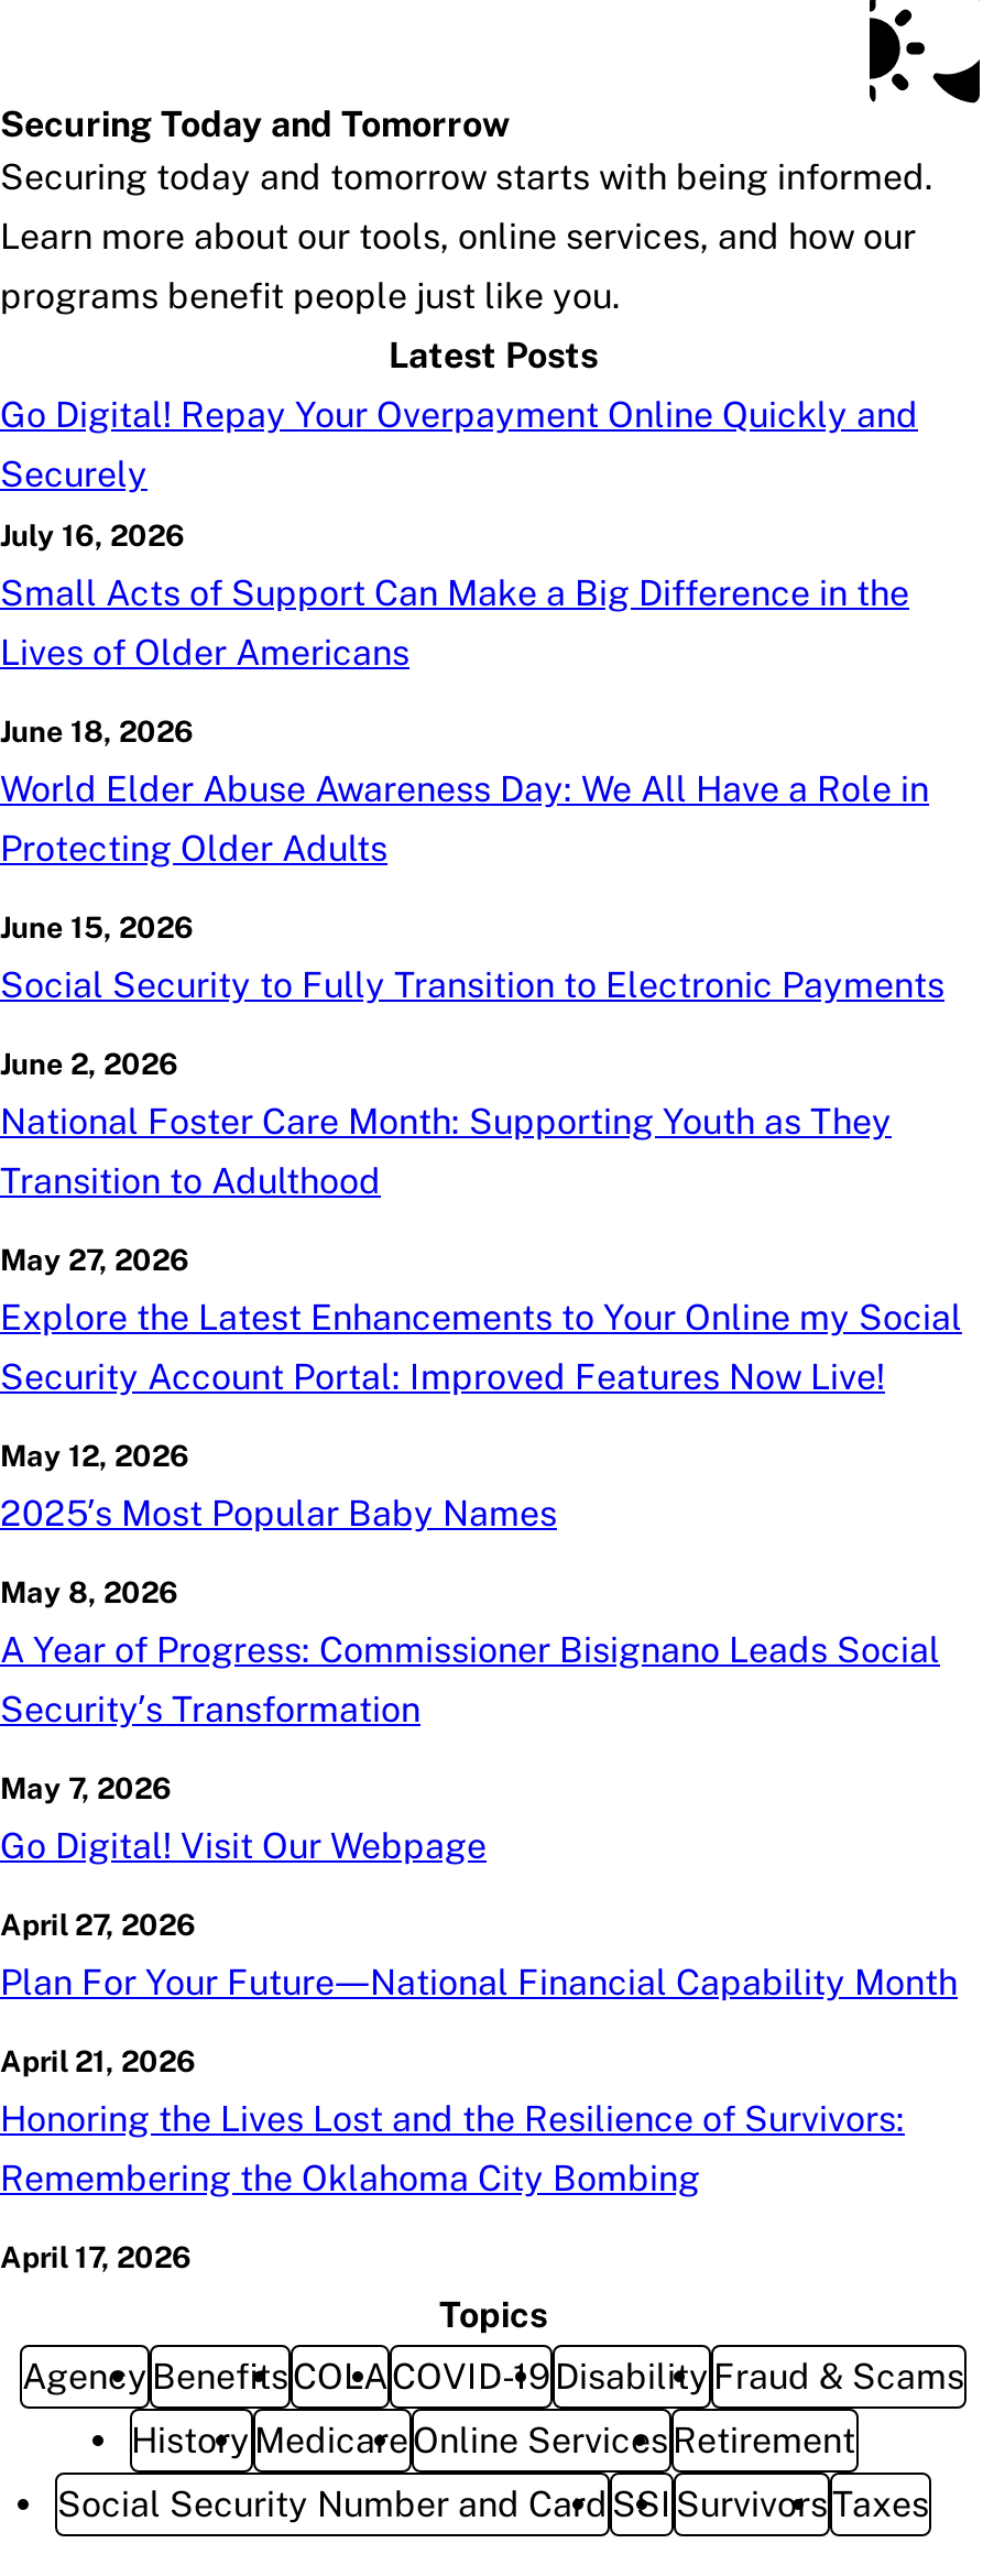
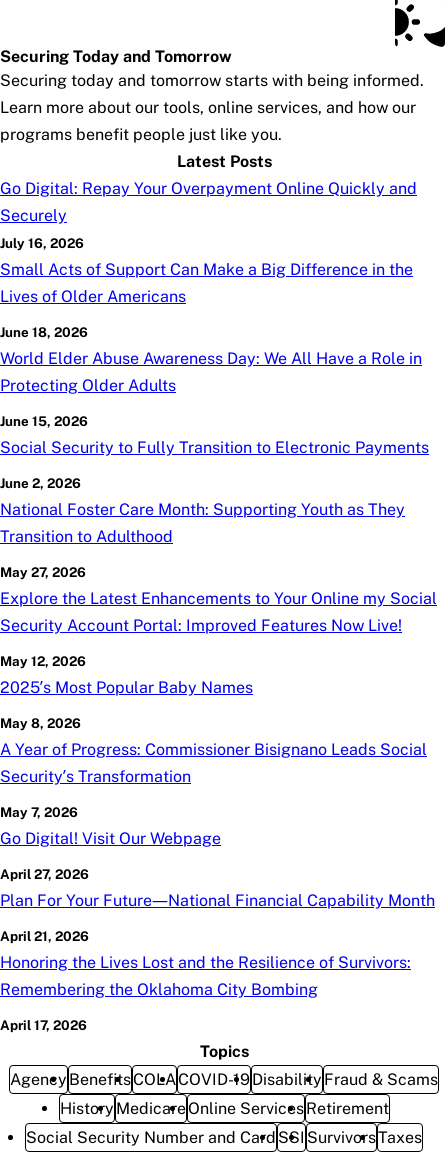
- Go Digital! Repay Your Overpayment Online Quickly and
+ Go Digital: Repay Your Overpayment Online Quickly and
